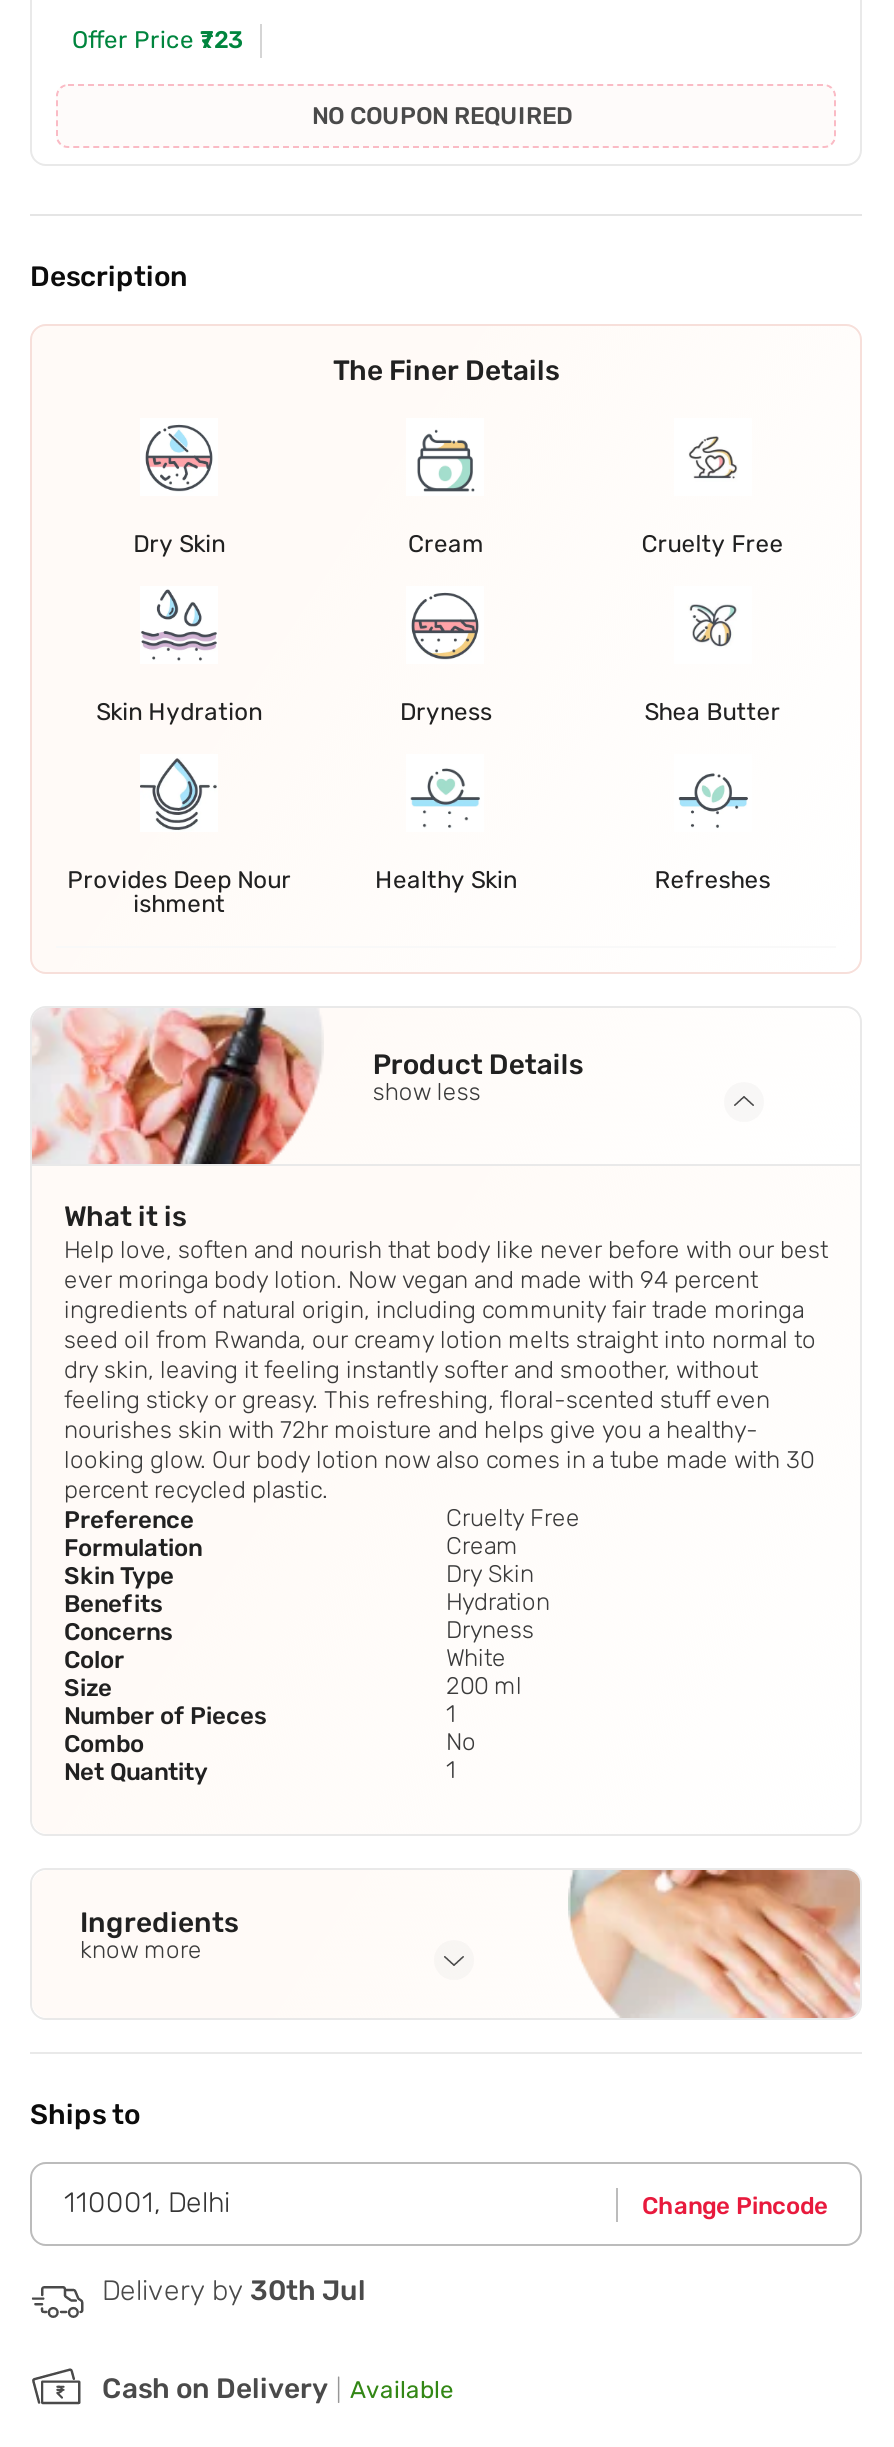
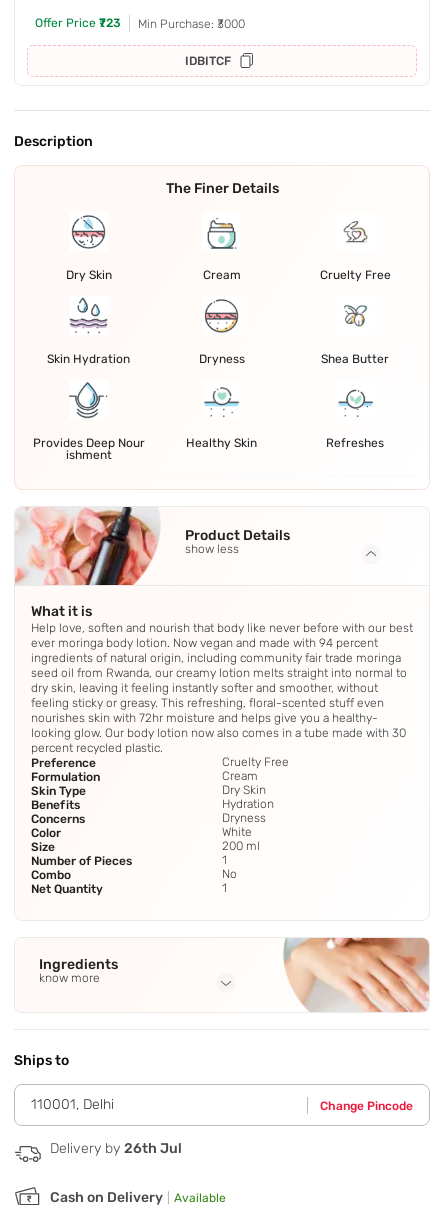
- NO COUPON REQUIRED
+ Min Purchase: ₹3000
+ IDBITCF

- Delivery by 30th Jul
+ Delivery by 26th Jul
